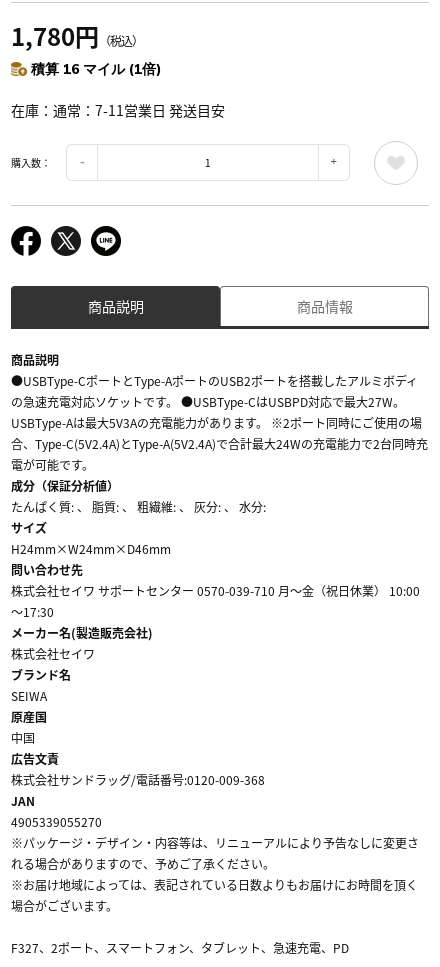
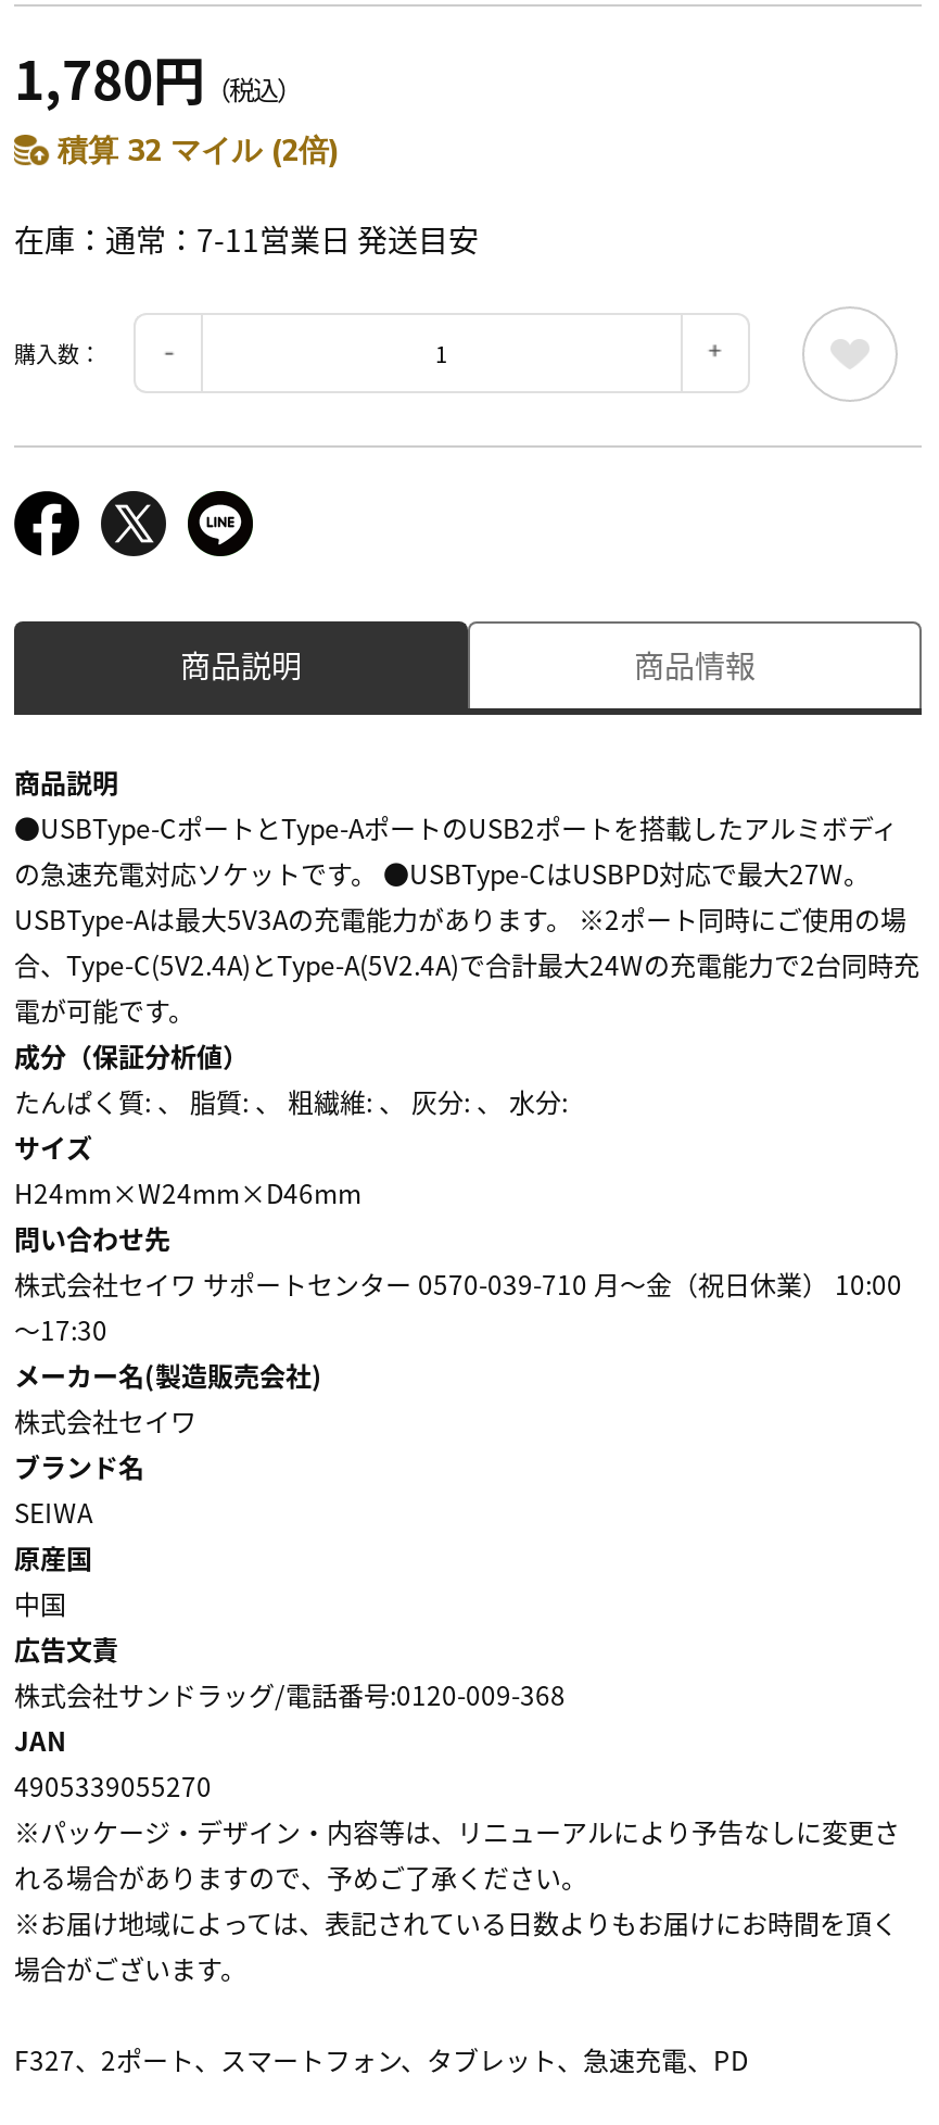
- 積算 16 マイル (1倍)
+ 積算 32 マイル (2倍)
